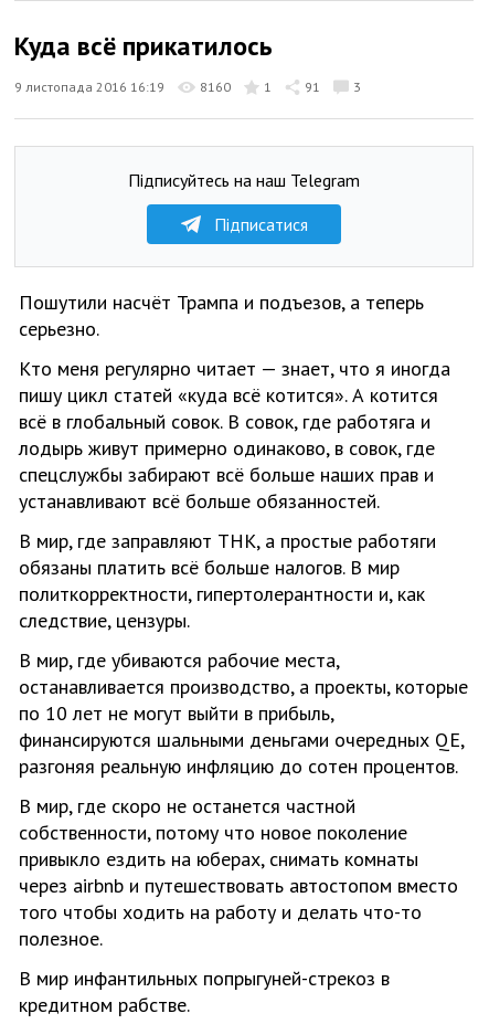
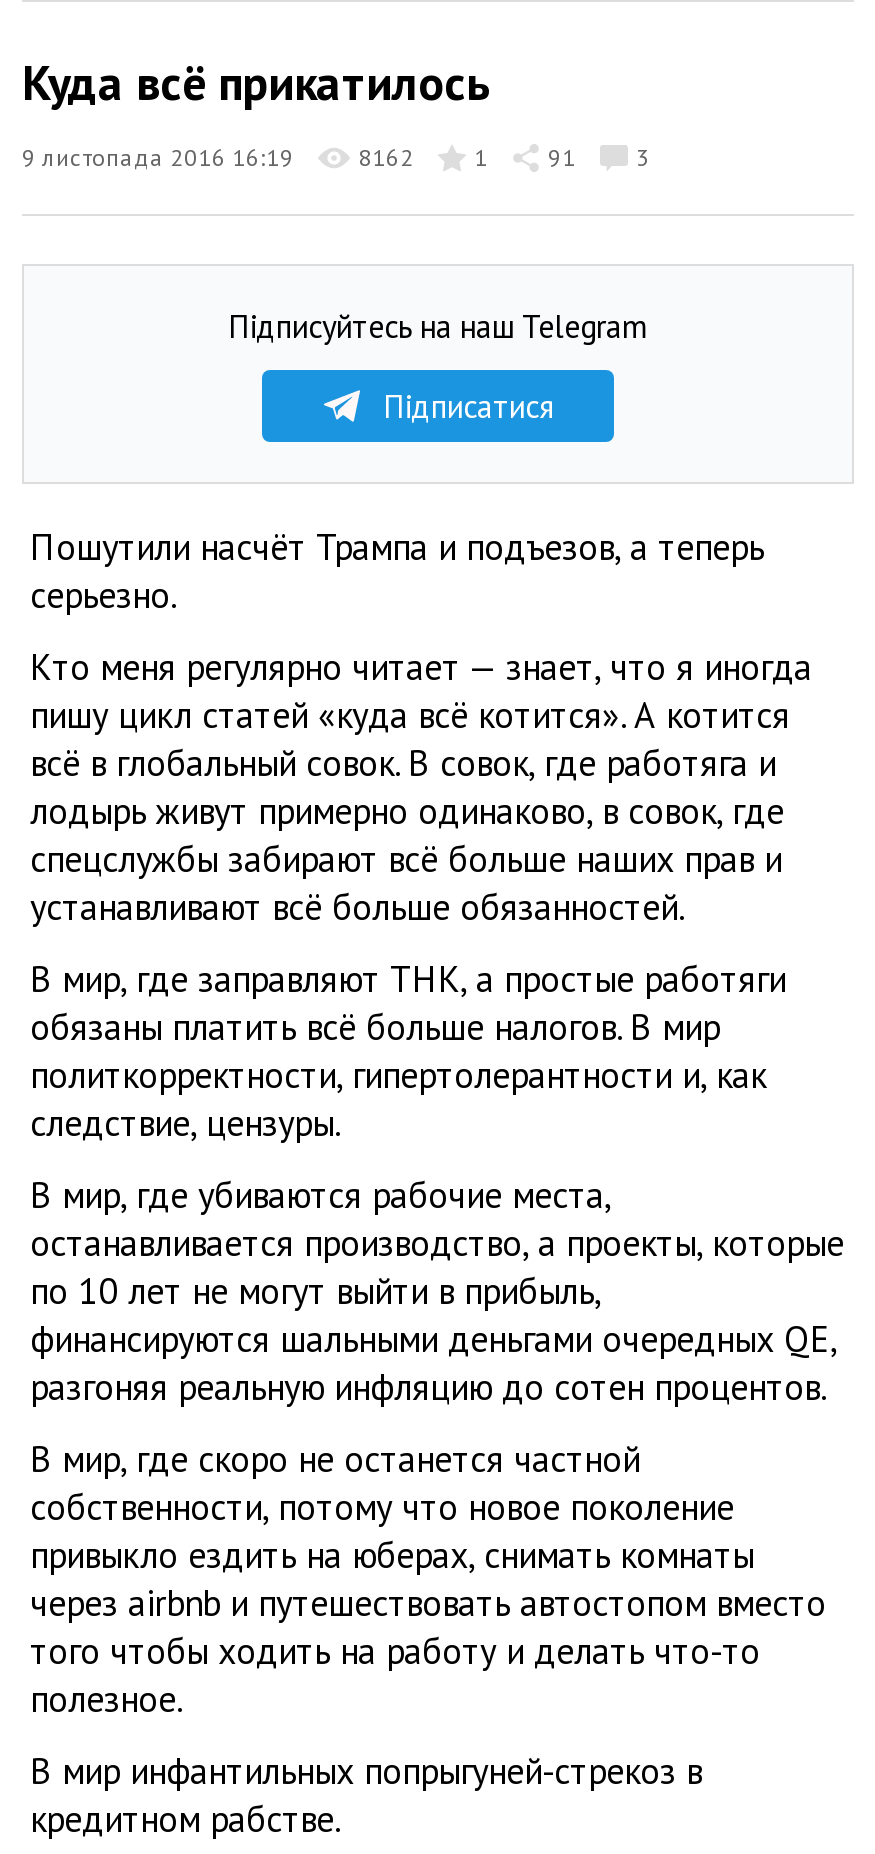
- 8160 1 91 3
+ 8162 1 91 3
